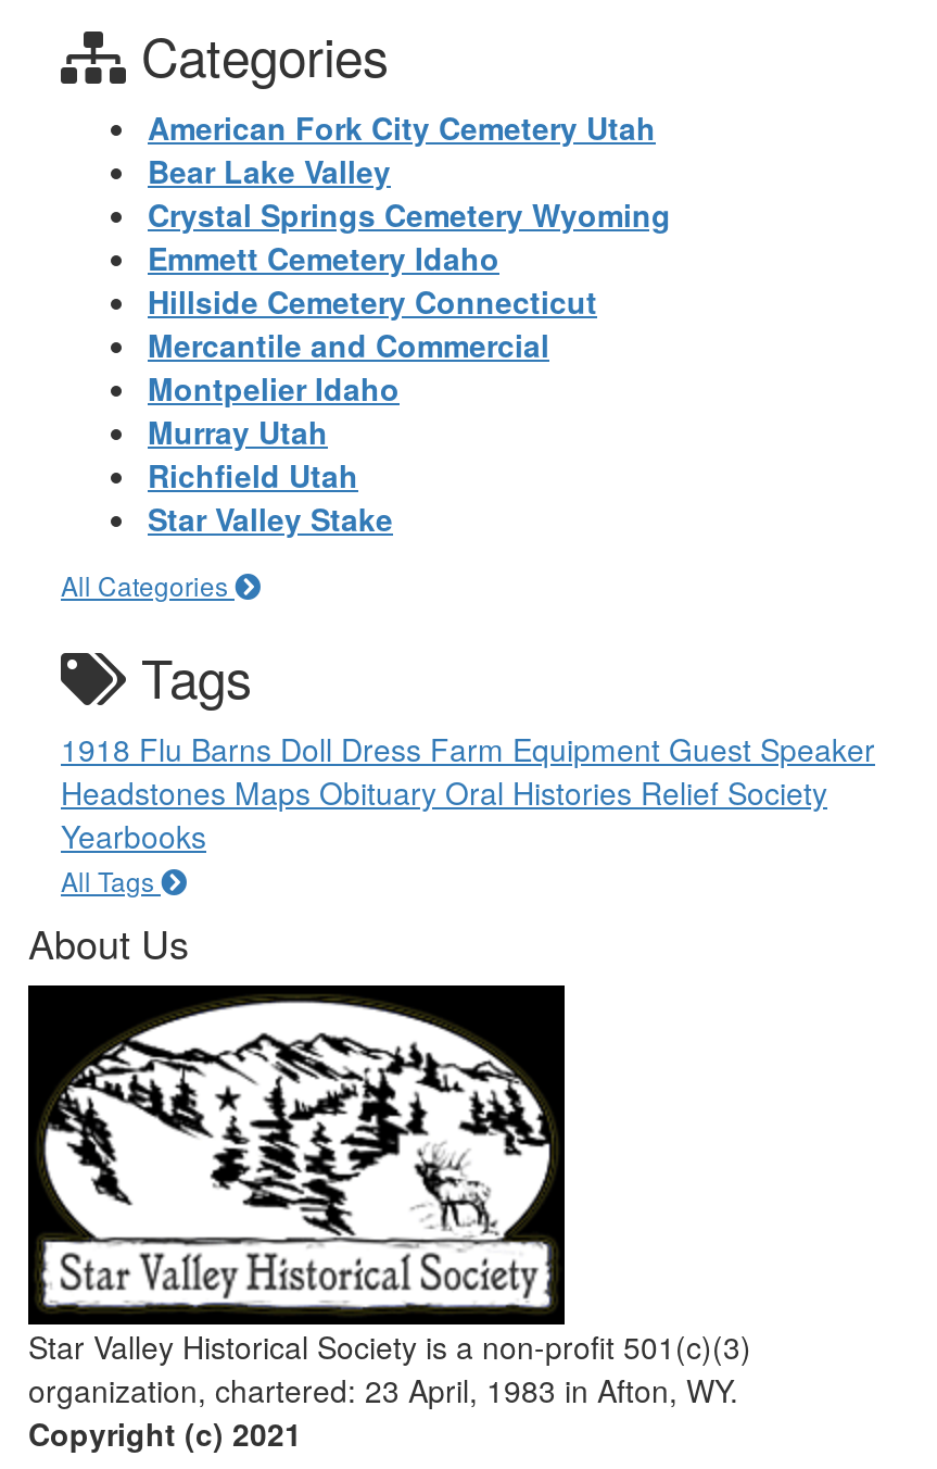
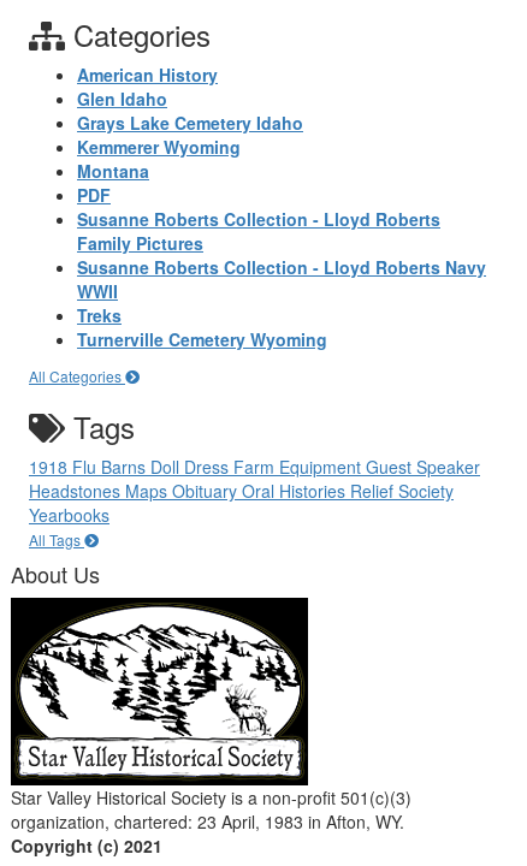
- American Fork City Cemetery Utah
- Bear Lake Valley
- Crystal Springs Cemetery Wyoming
- Emmett Cemetery Idaho
- Hillside Cemetery Connecticut
- Mercantile and Commercial
- Montpelier Idaho
- Murray Utah
- Richfield Utah
- Star Valley Stake
+ American History
+ Glen Idaho
+ Grays Lake Cemetery Idaho
+ Kemmerer Wyoming
+ Montana
+ PDF
+ Susanne Roberts Collection - Lloyd Roberts
+ Family Pictures
+ Susanne Roberts Collection - Lloyd Roberts Navy
+ WWII
+ Treks
+ Turnerville Cemetery Wyoming
